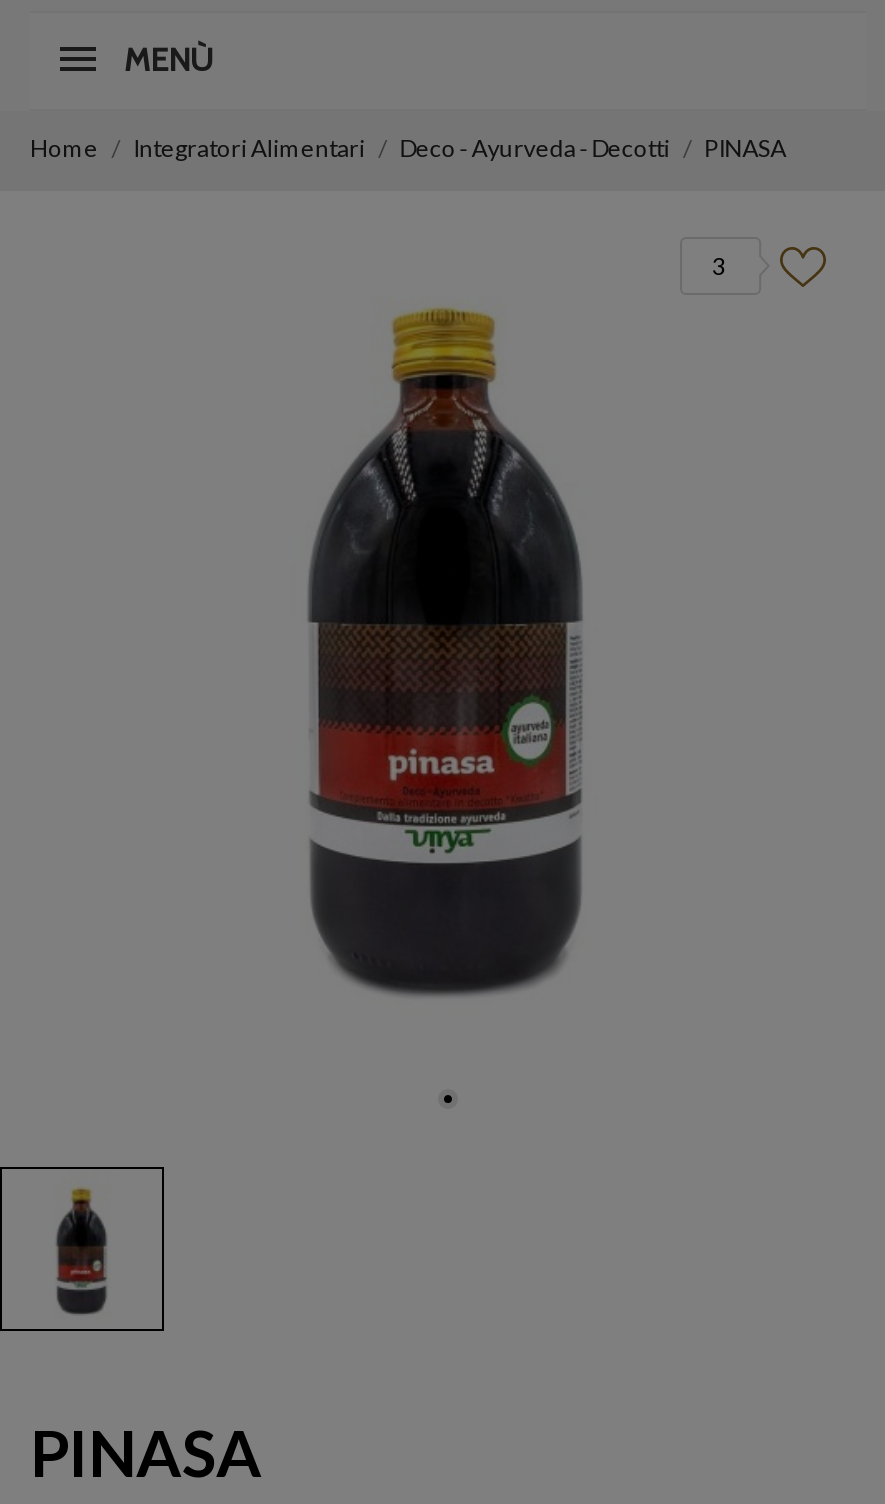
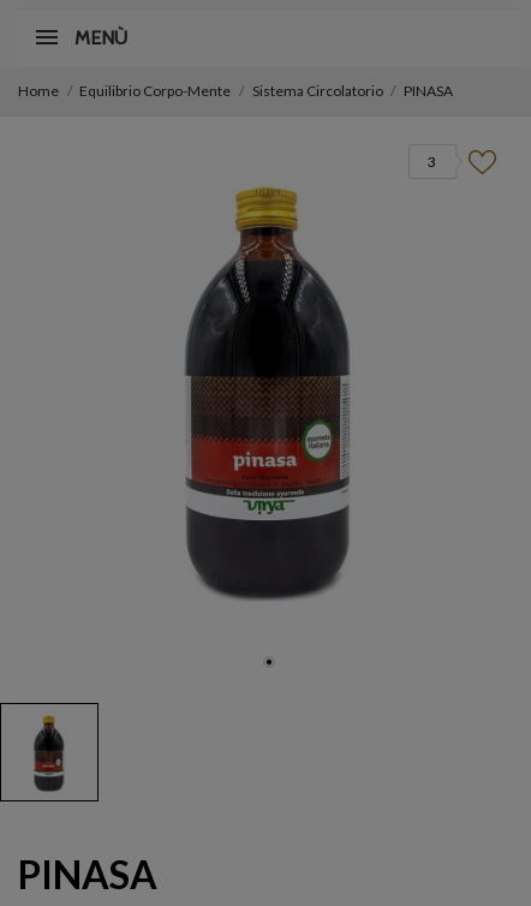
- Integratori Alimentari
- Deco - Ayurveda - Decotti
+ Equilibrio Corpo-Mente
+ Sistema Circolatorio
